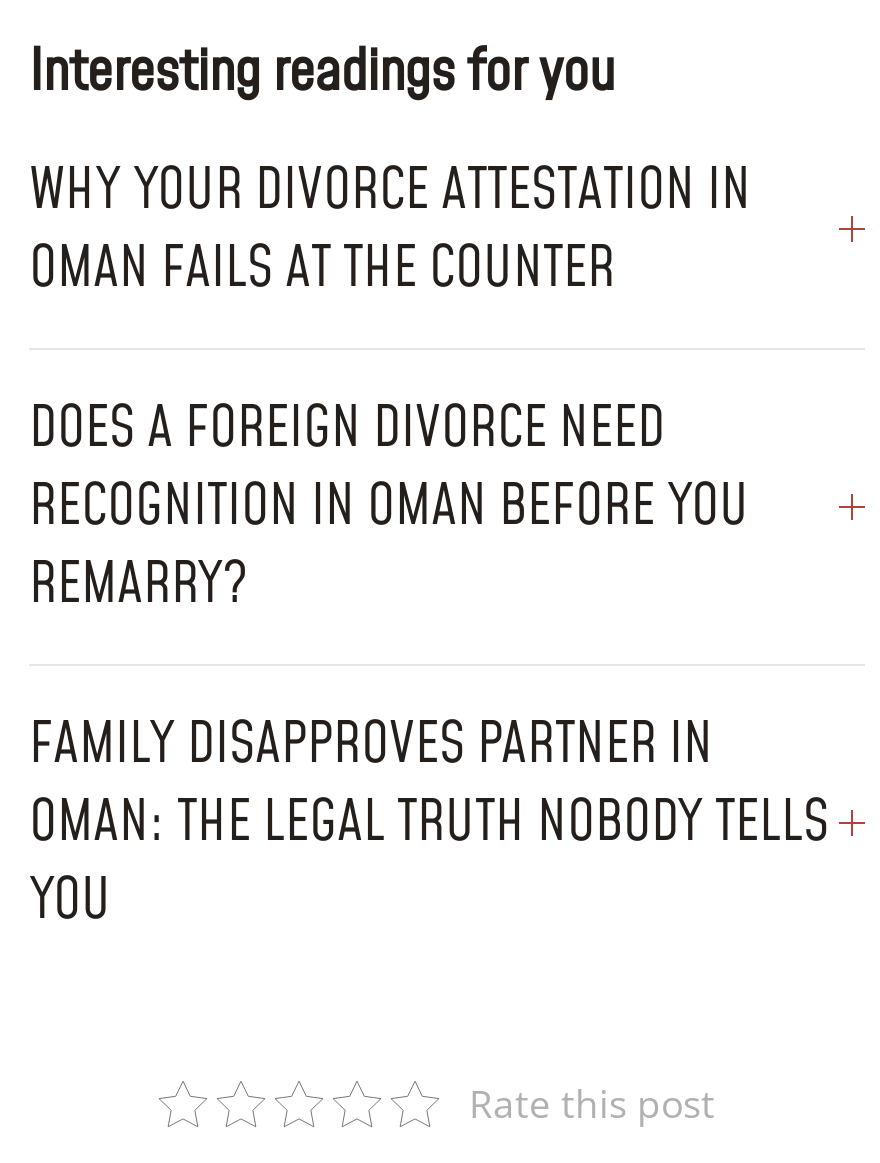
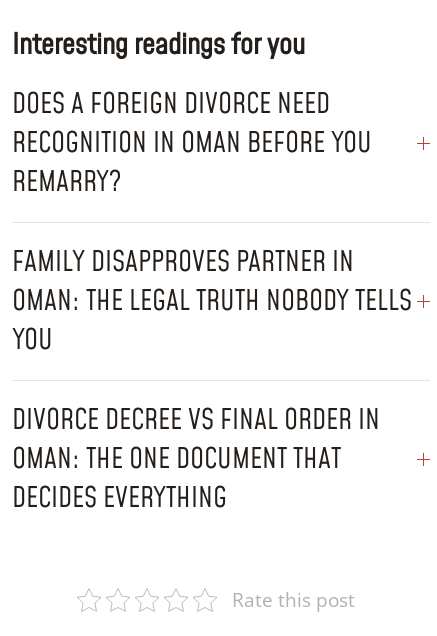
- WHY YOUR DIVORCE ATTESTATION IN
- OMAN FAILS AT THE COUNTER

moved up: DOES A FOREIGN DIVORCE NEED | RECOGNITION IN OMAN BEFORE YOU | REMARRY? | FAMILY DISAPPROVES PARTNER IN | OMAN: THE LEGAL TRUTH NOBODY TELLS | YOU

+ DIVORCE DECREE VS FINAL ORDER IN
+ OMAN: THE ONE DOCUMENT THAT
+ DECIDES EVERYTHING
